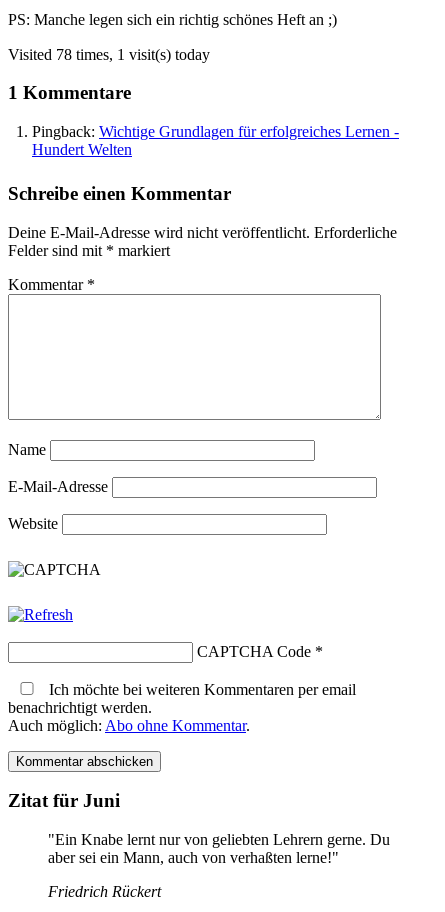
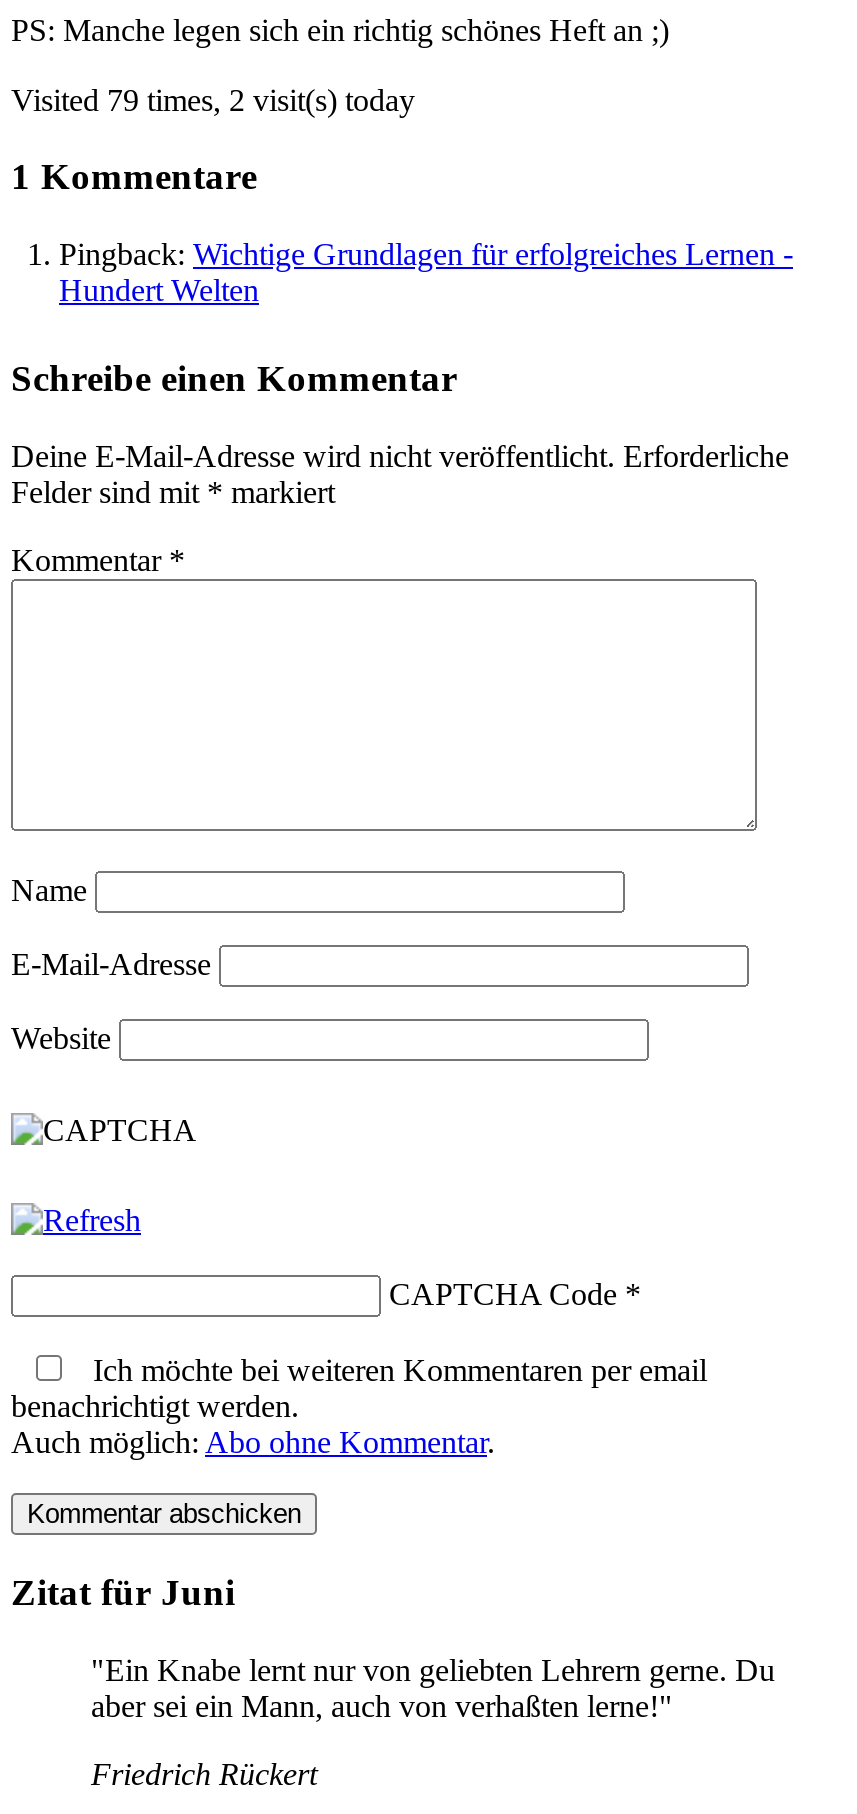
- Visited 78 times, 1 visit(s) today
+ Visited 79 times, 2 visit(s) today
